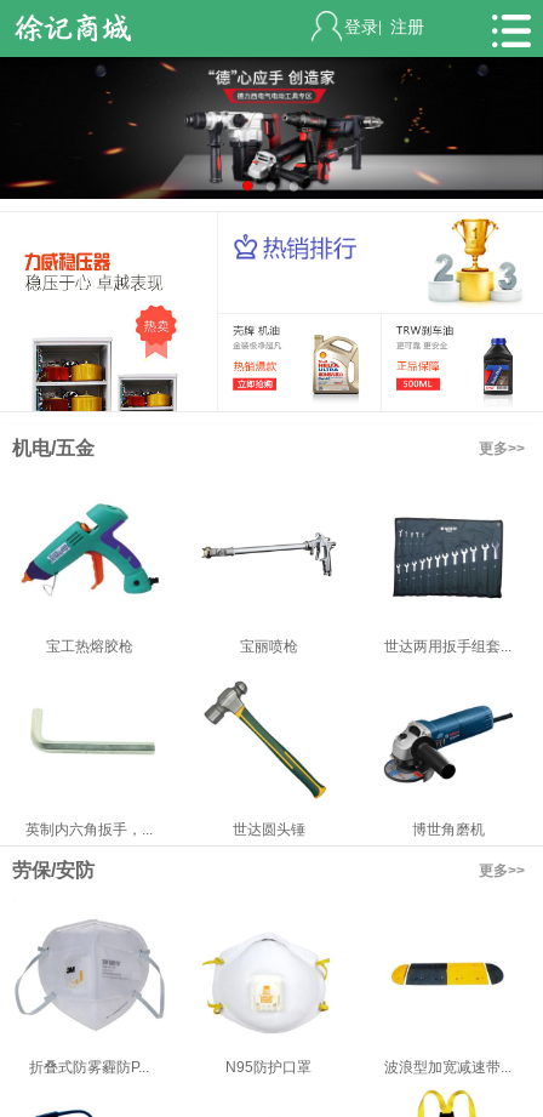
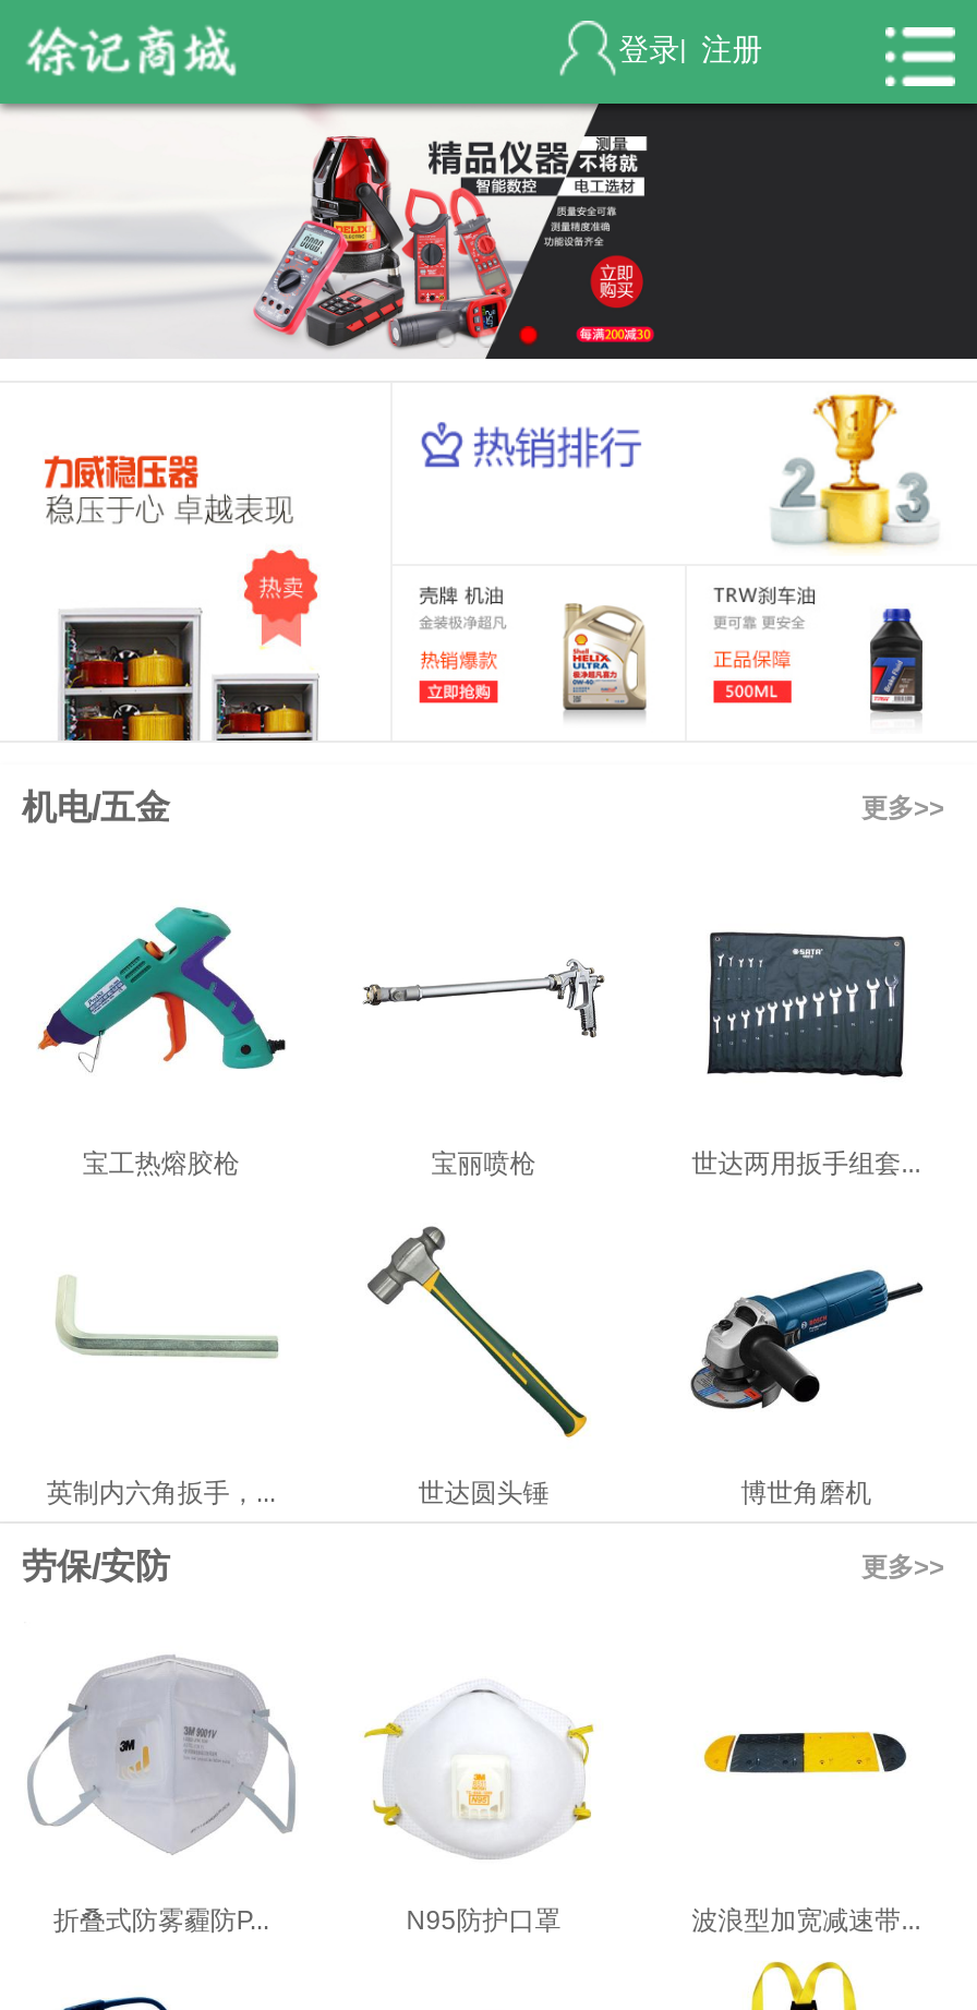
- [image]
+ [image]
